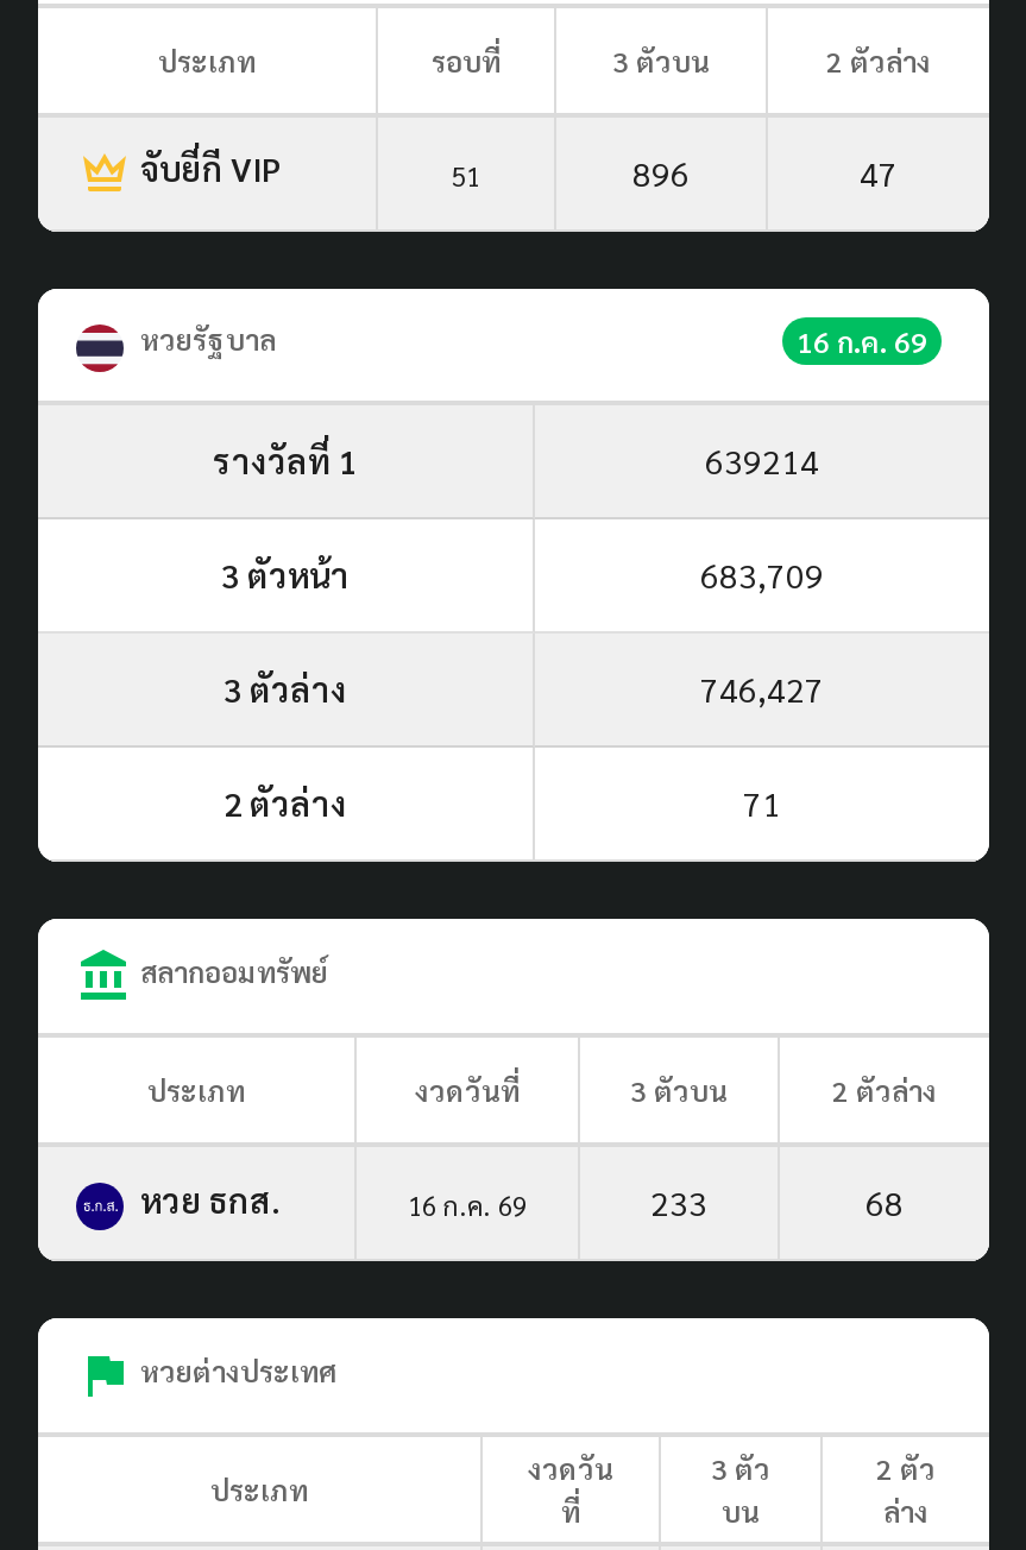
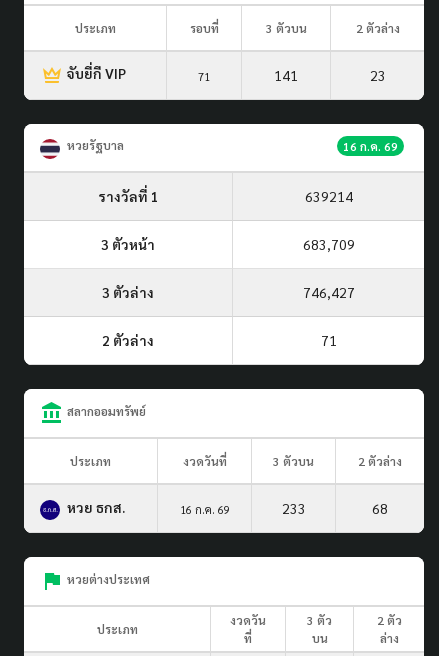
- 51
+ 71

- 896
+ 141

- 47
+ 23
